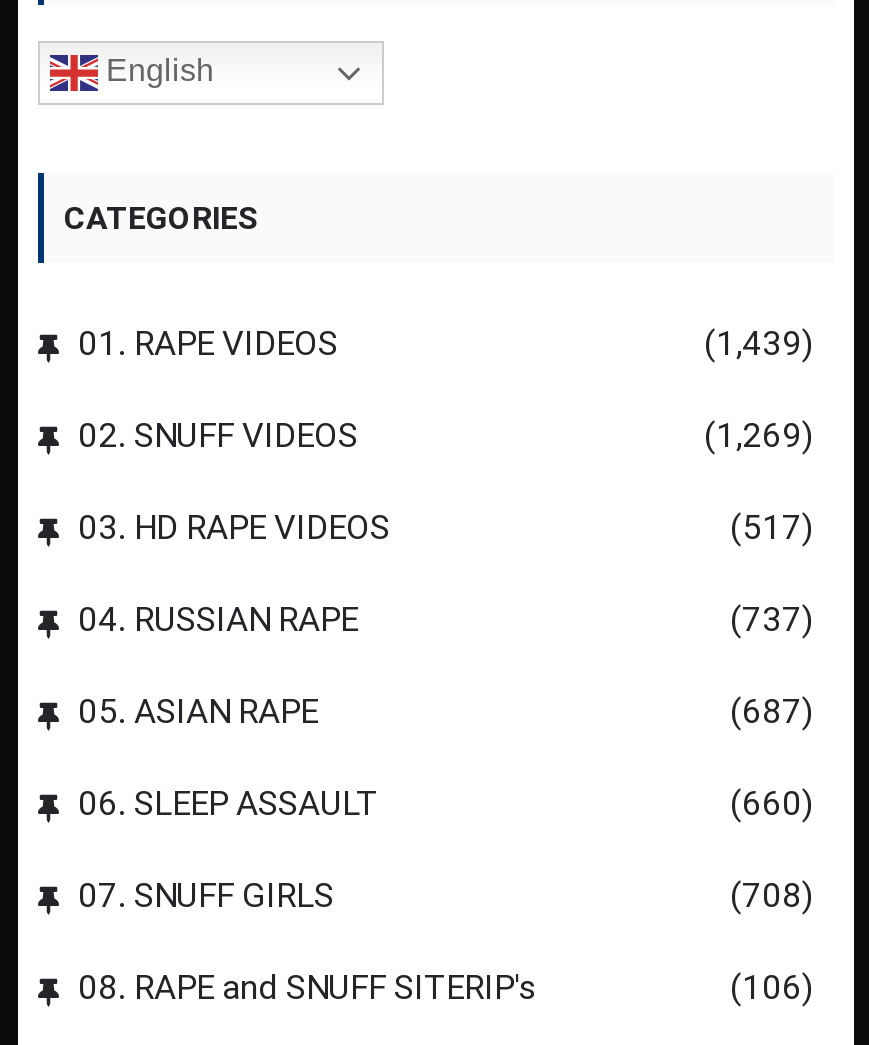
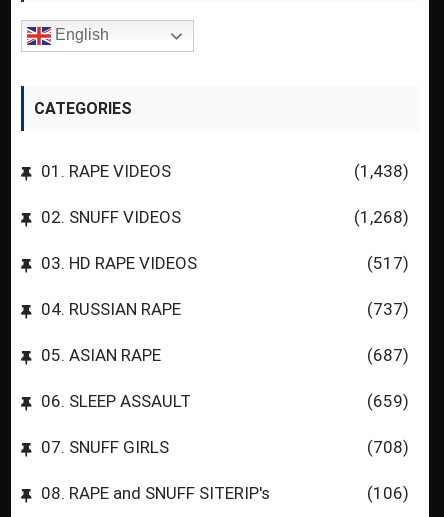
- (1,439)
+ (1,438)

- (1,269)
+ (1,268)

- (660)
+ (659)
